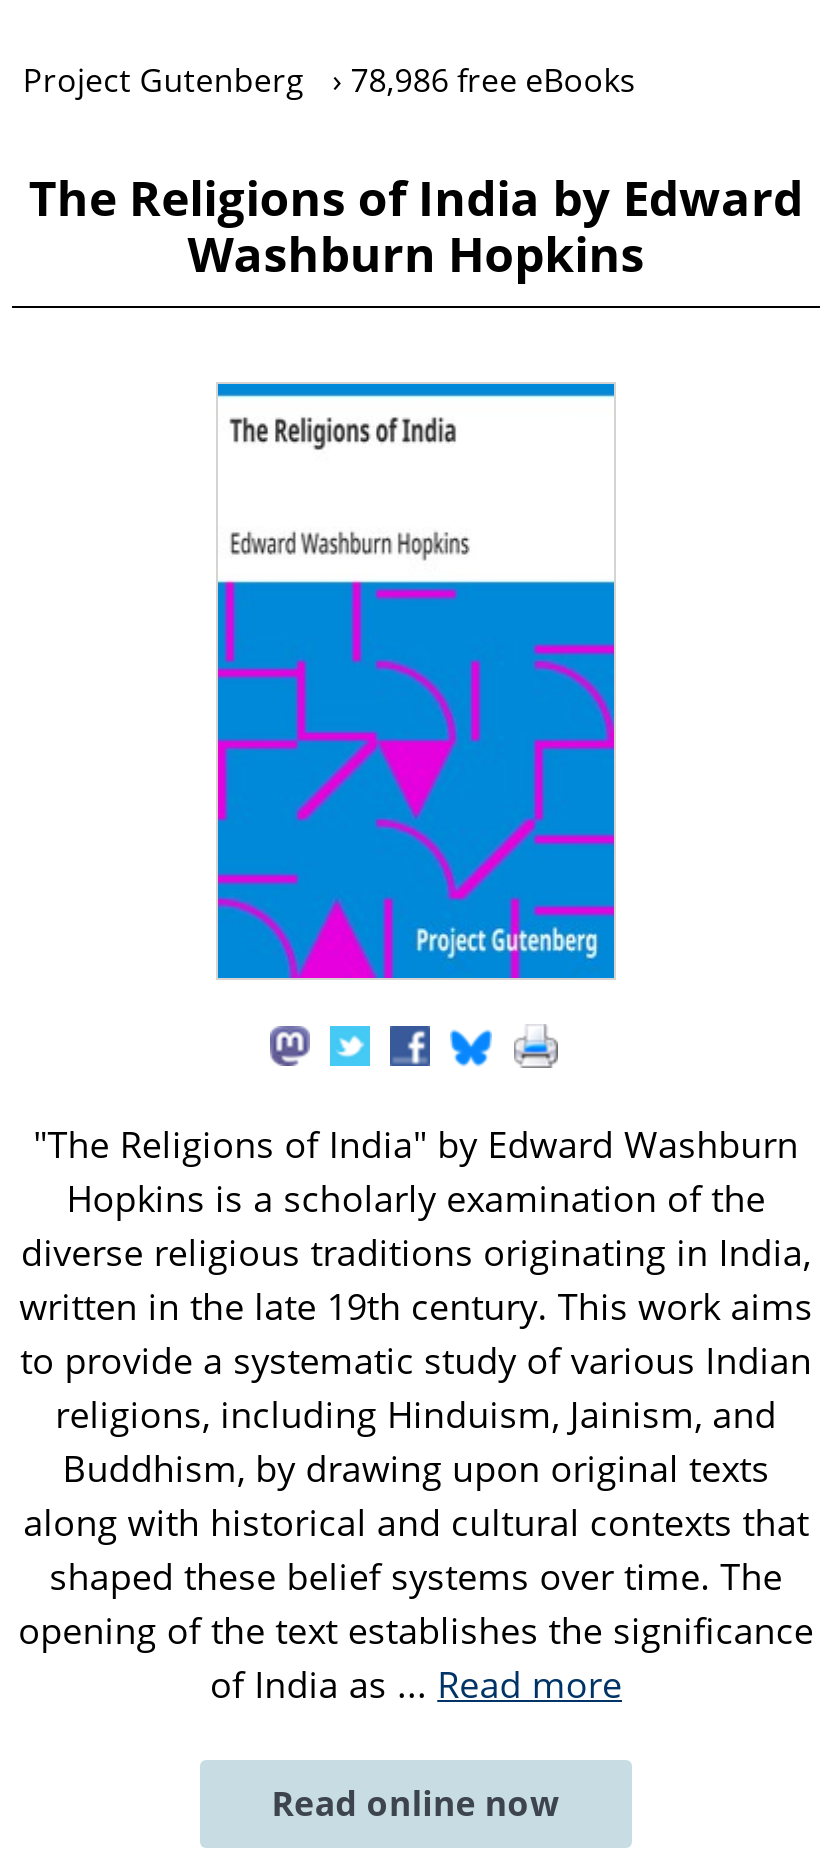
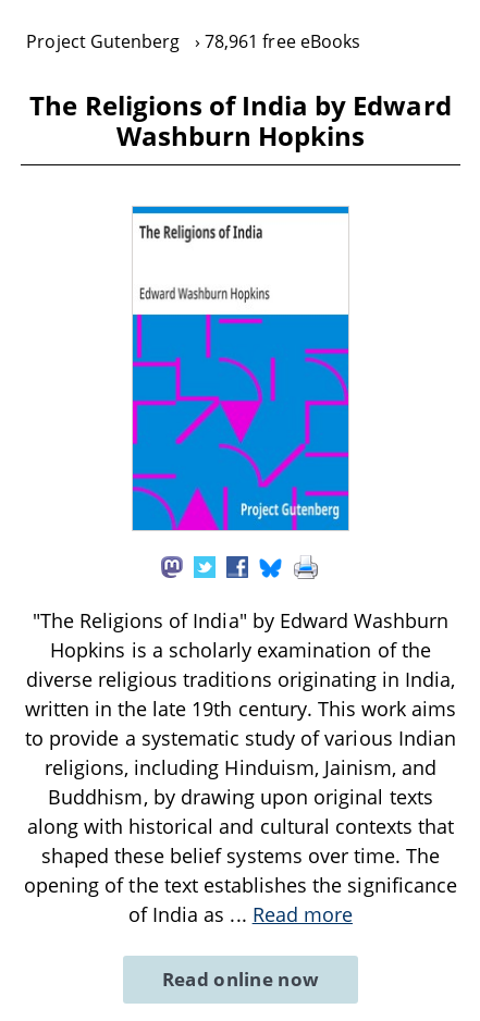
- Project Gutenberg 78,986 free eBooks
+ Project Gutenberg 78,961 free eBooks
